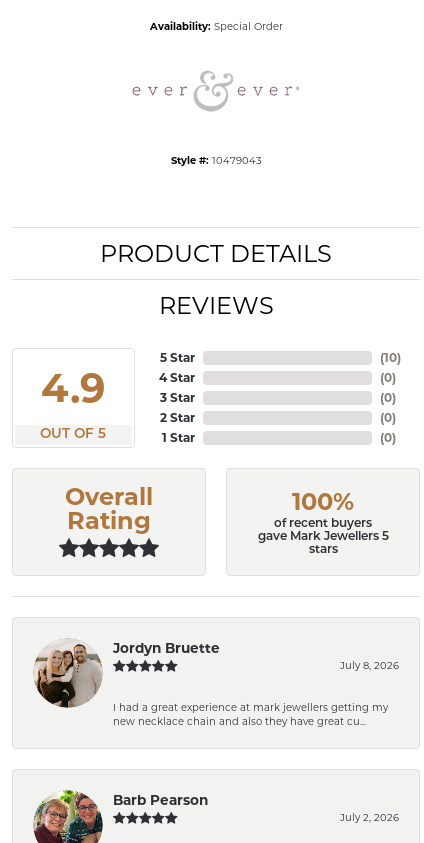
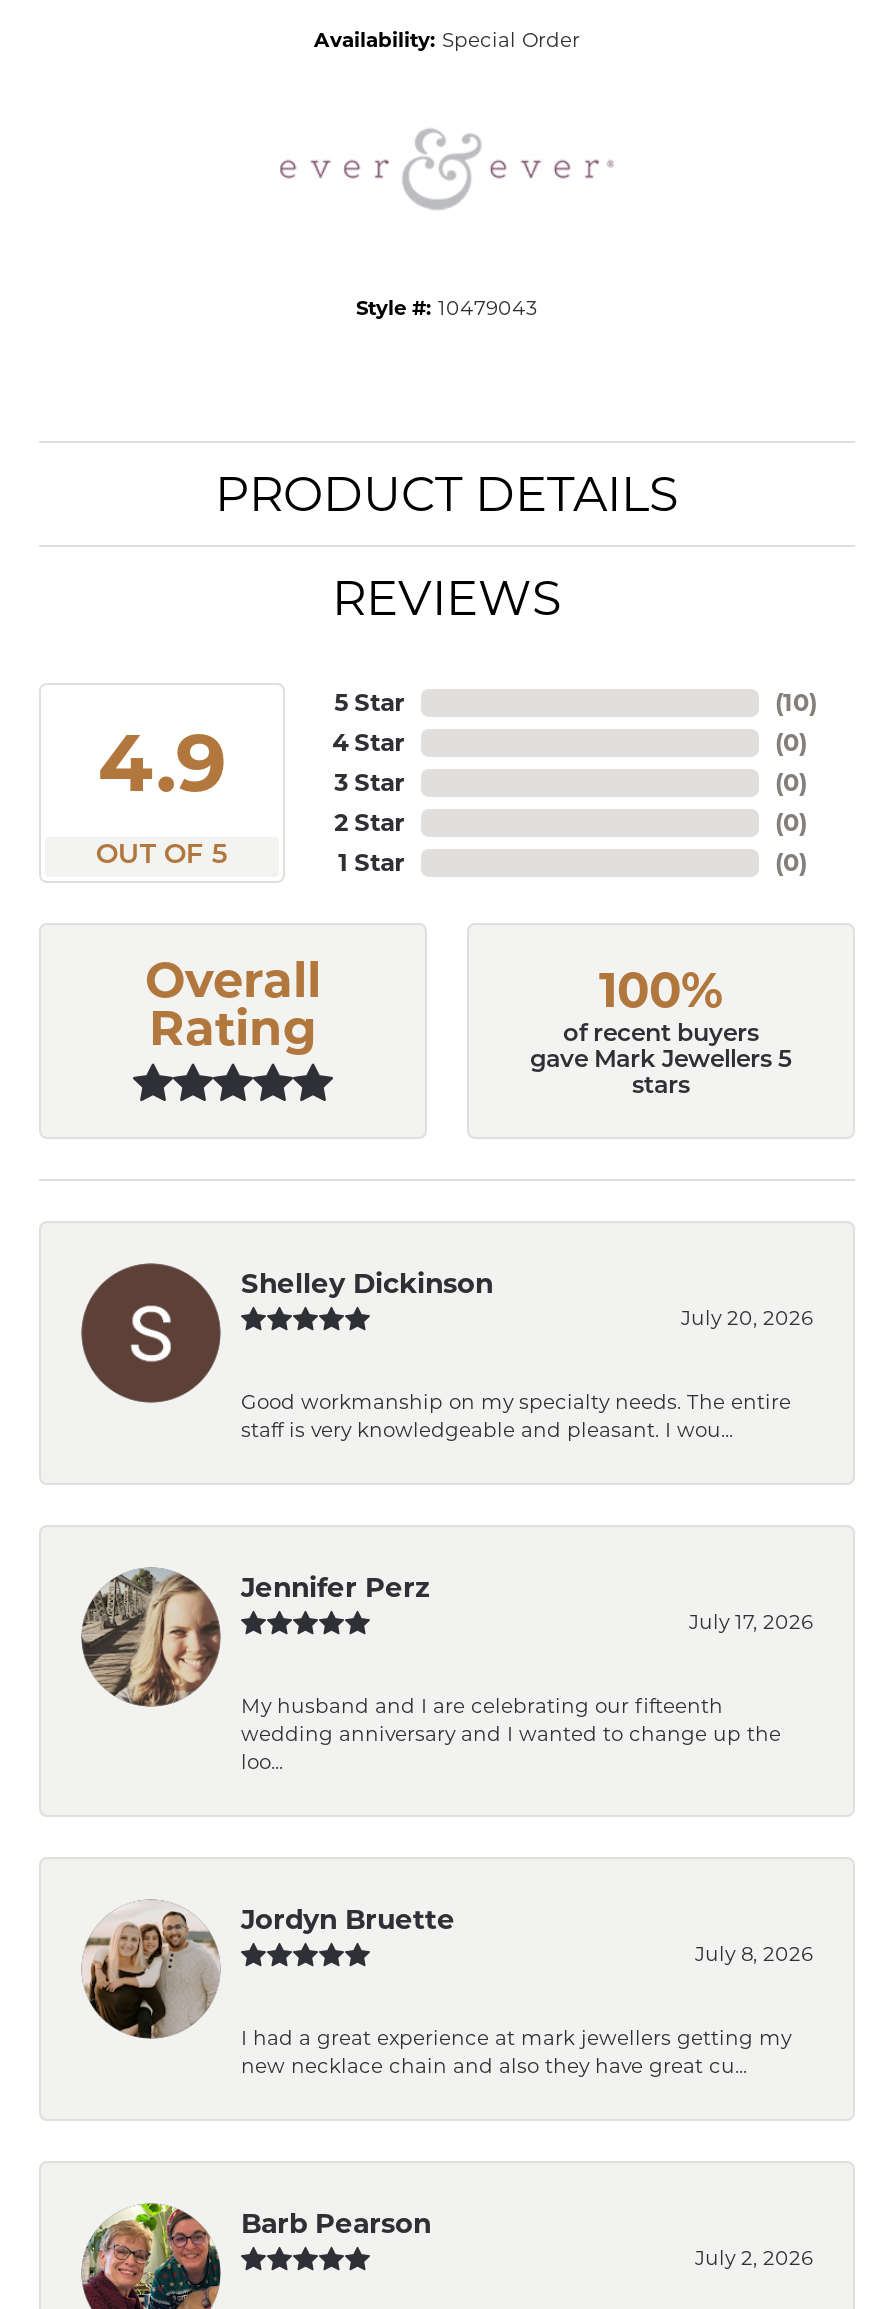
+ [image]
+ Shelley Dickinson
+ July 20, 2026
+ Good workmanship on my specialty needs. The entire
+ staff is very knowledgeable and pleasant. I wou...

+ [image]
+ Jennifer Perz
+ July 17, 2026
+ My husband and I are celebrating our fifteenth
+ wedding anniversary and I wanted to change up the
+ loo...
